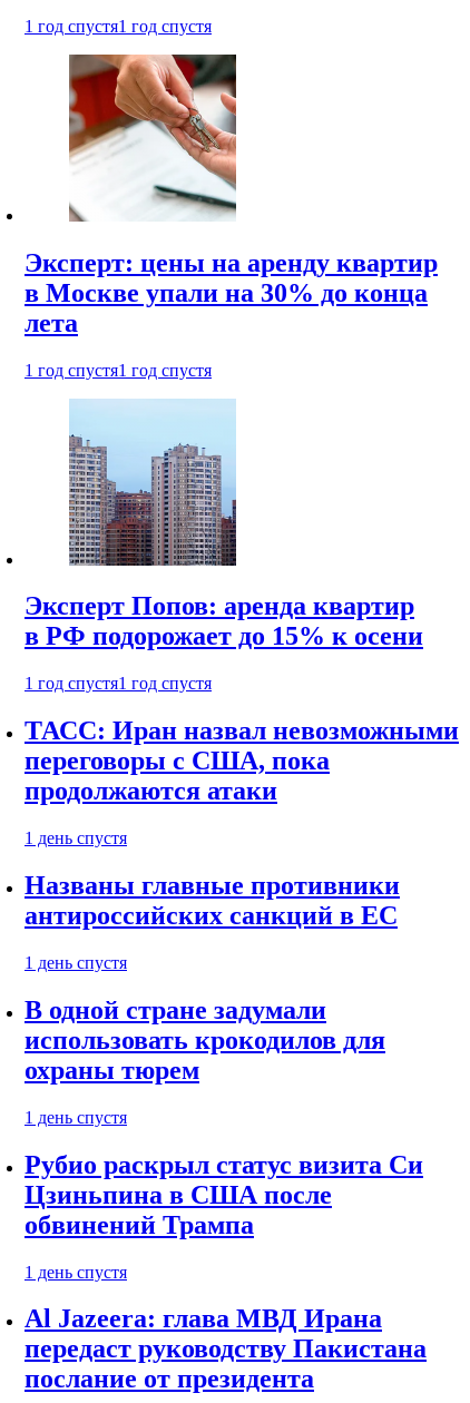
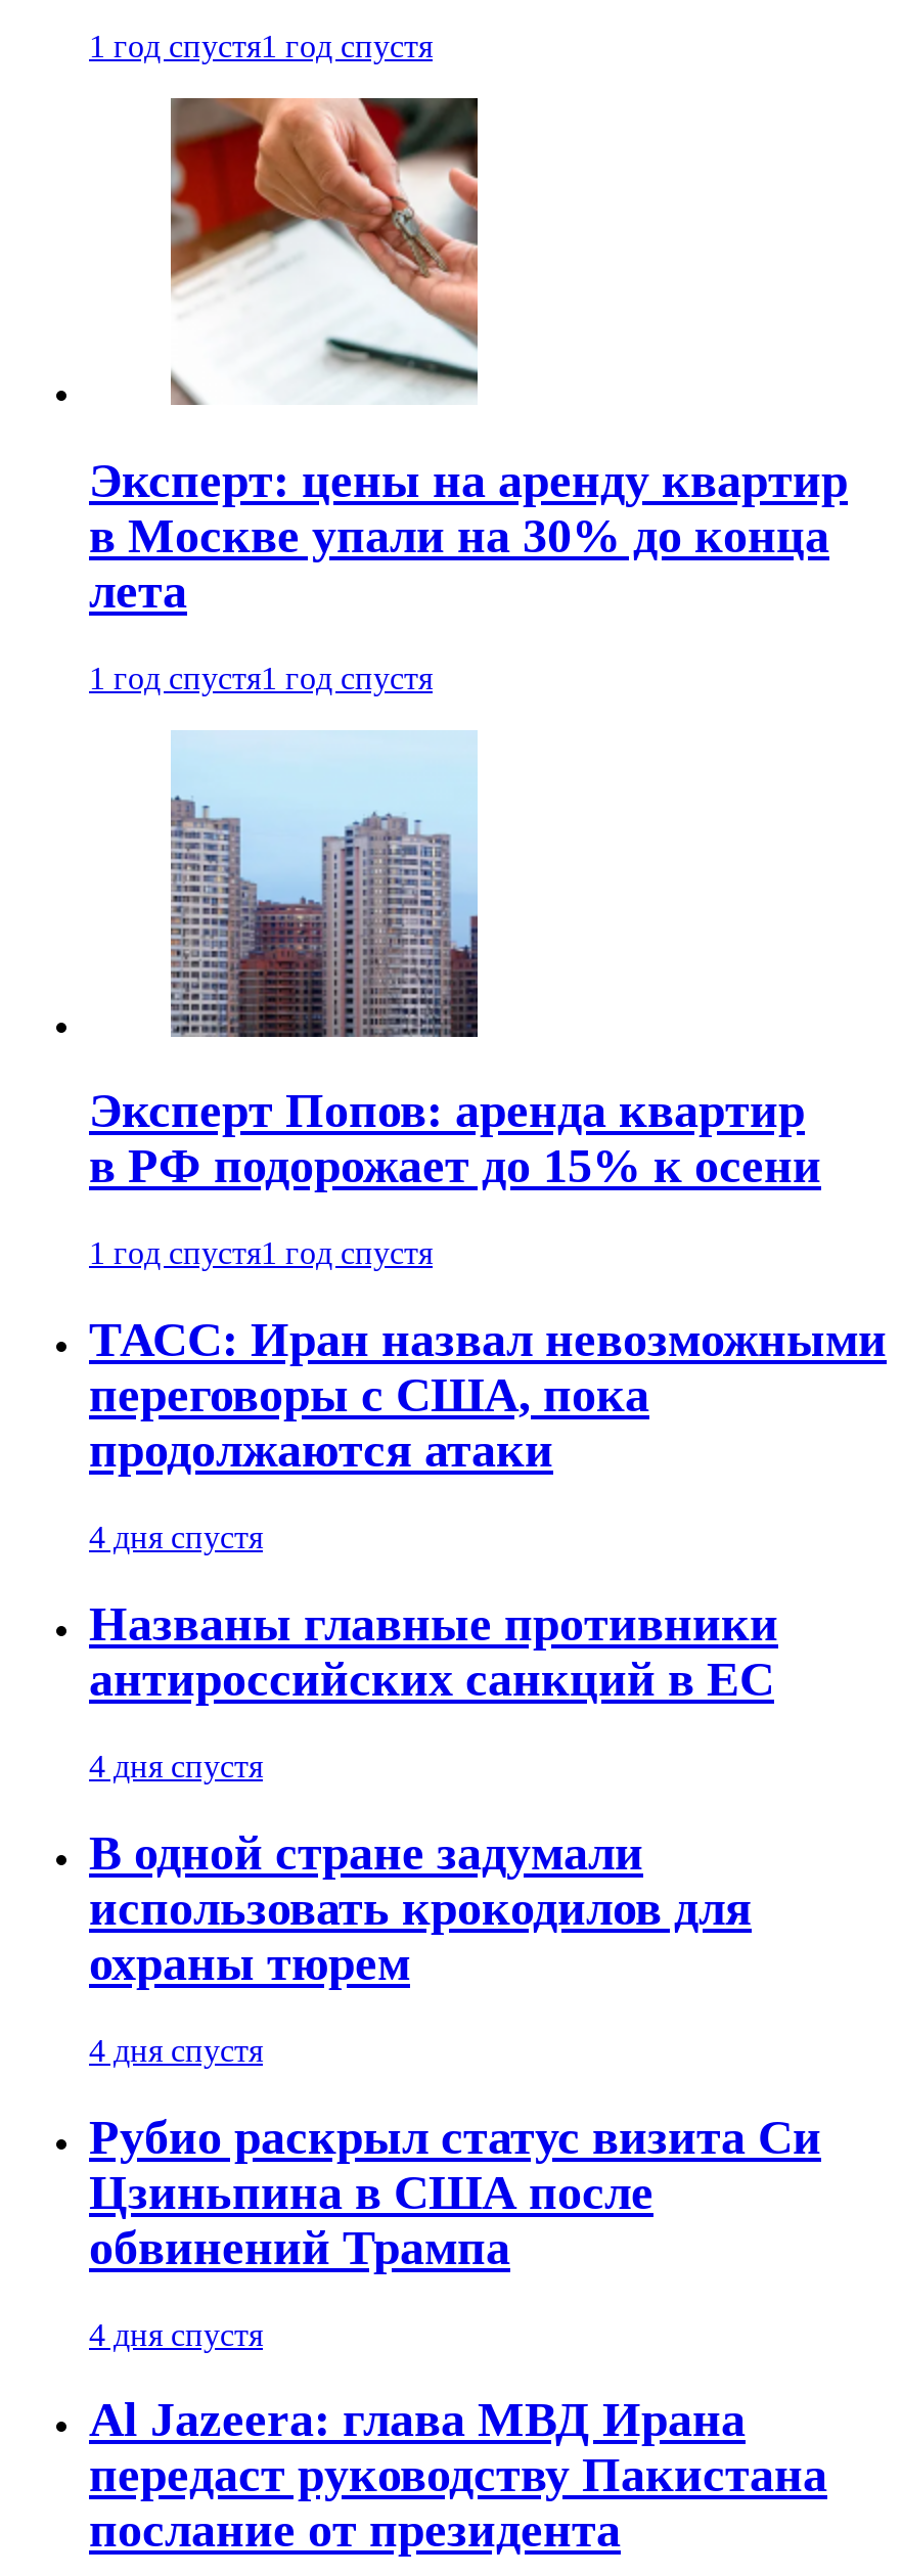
- 1 день спустя
+ 4 дня спустя

- 1 день спустя
+ 4 дня спустя

- 1 день спустя
+ 4 дня спустя

- 1 день спустя
+ 4 дня спустя
